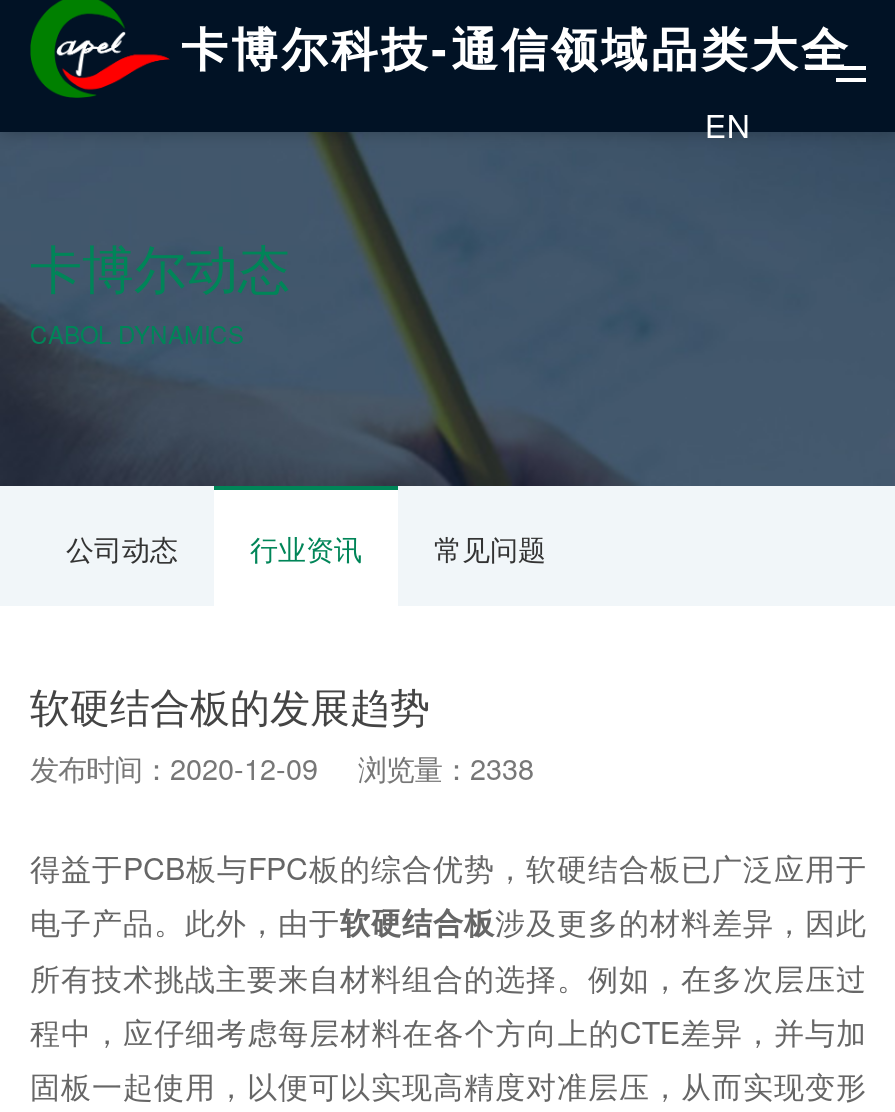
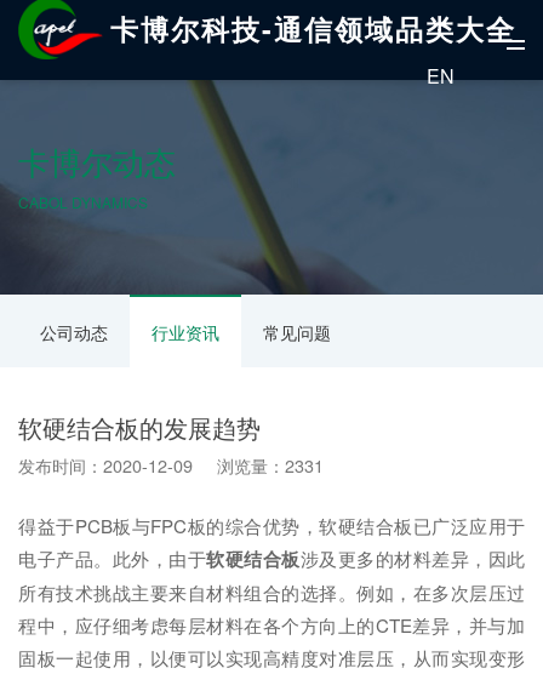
- 发布时间：2020-12-09 浏览量：2338
+ 发布时间：2020-12-09 浏览量：2331
